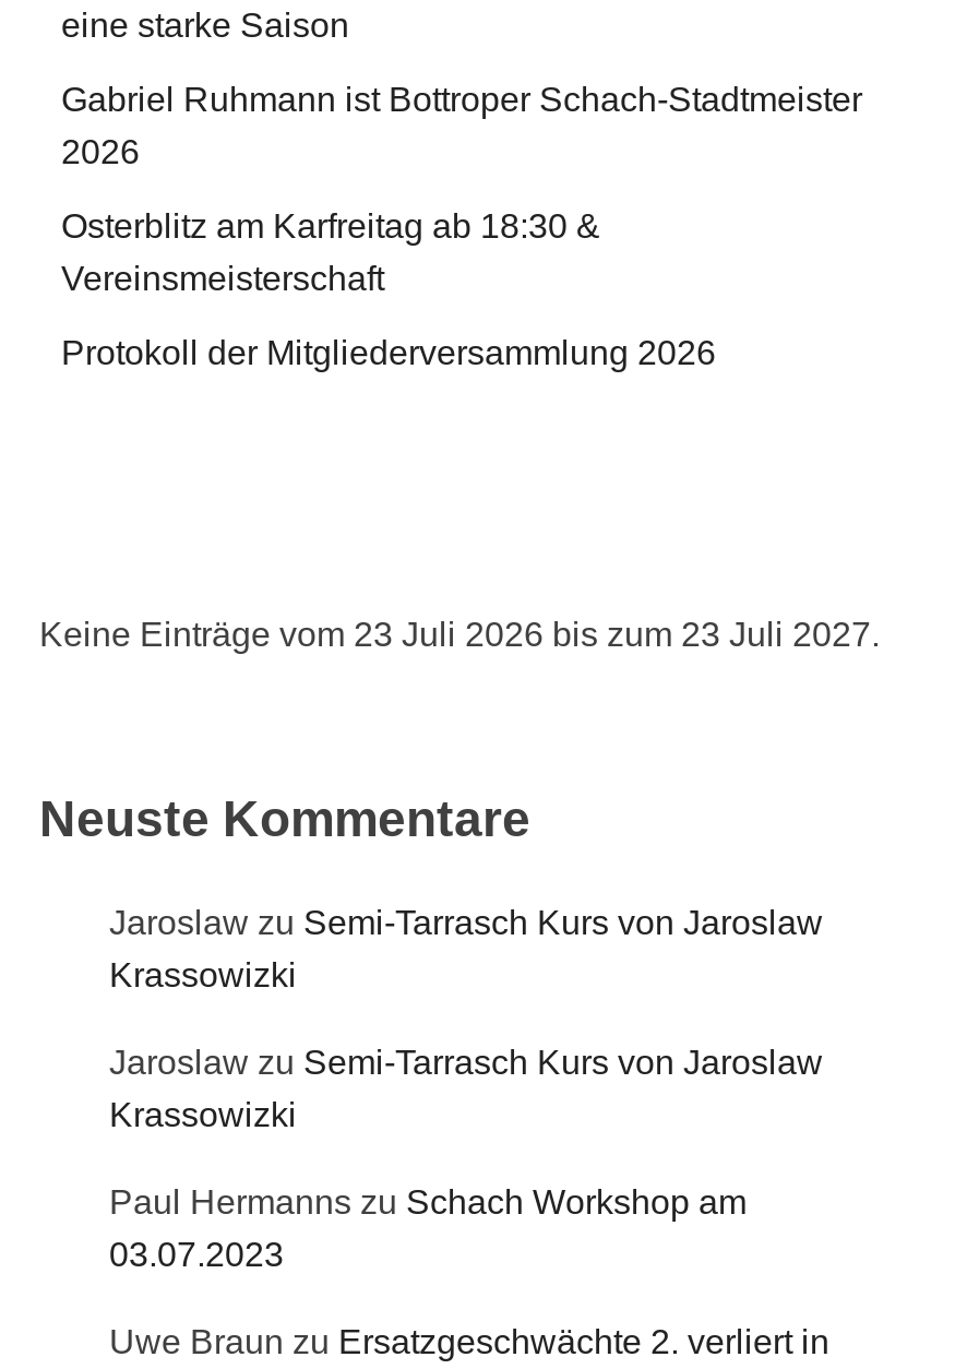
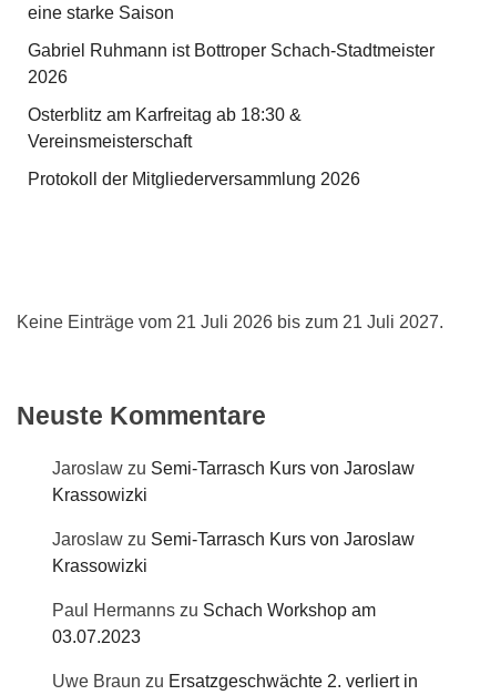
- Keine Einträge vom 23 Juli 2026 bis zum 23 Juli 2027.
+ Keine Einträge vom 21 Juli 2026 bis zum 21 Juli 2027.
